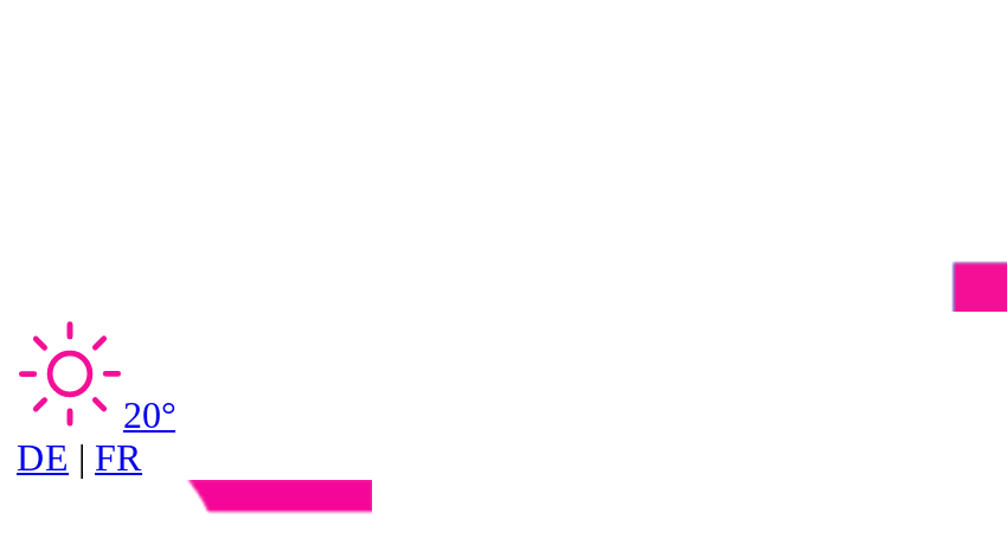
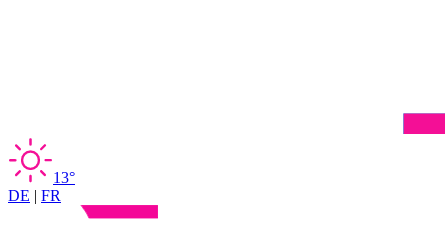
- 20°
+ 13°
